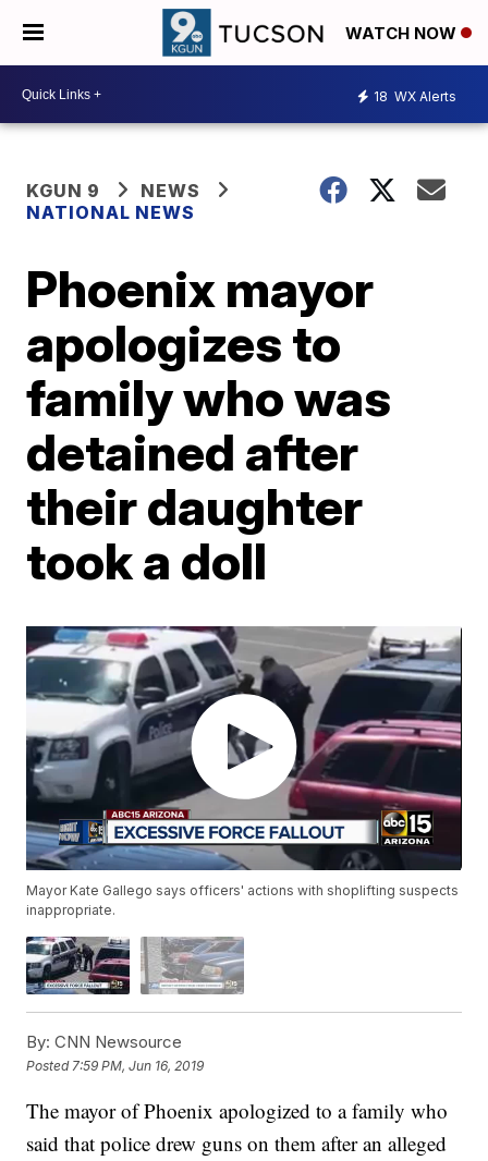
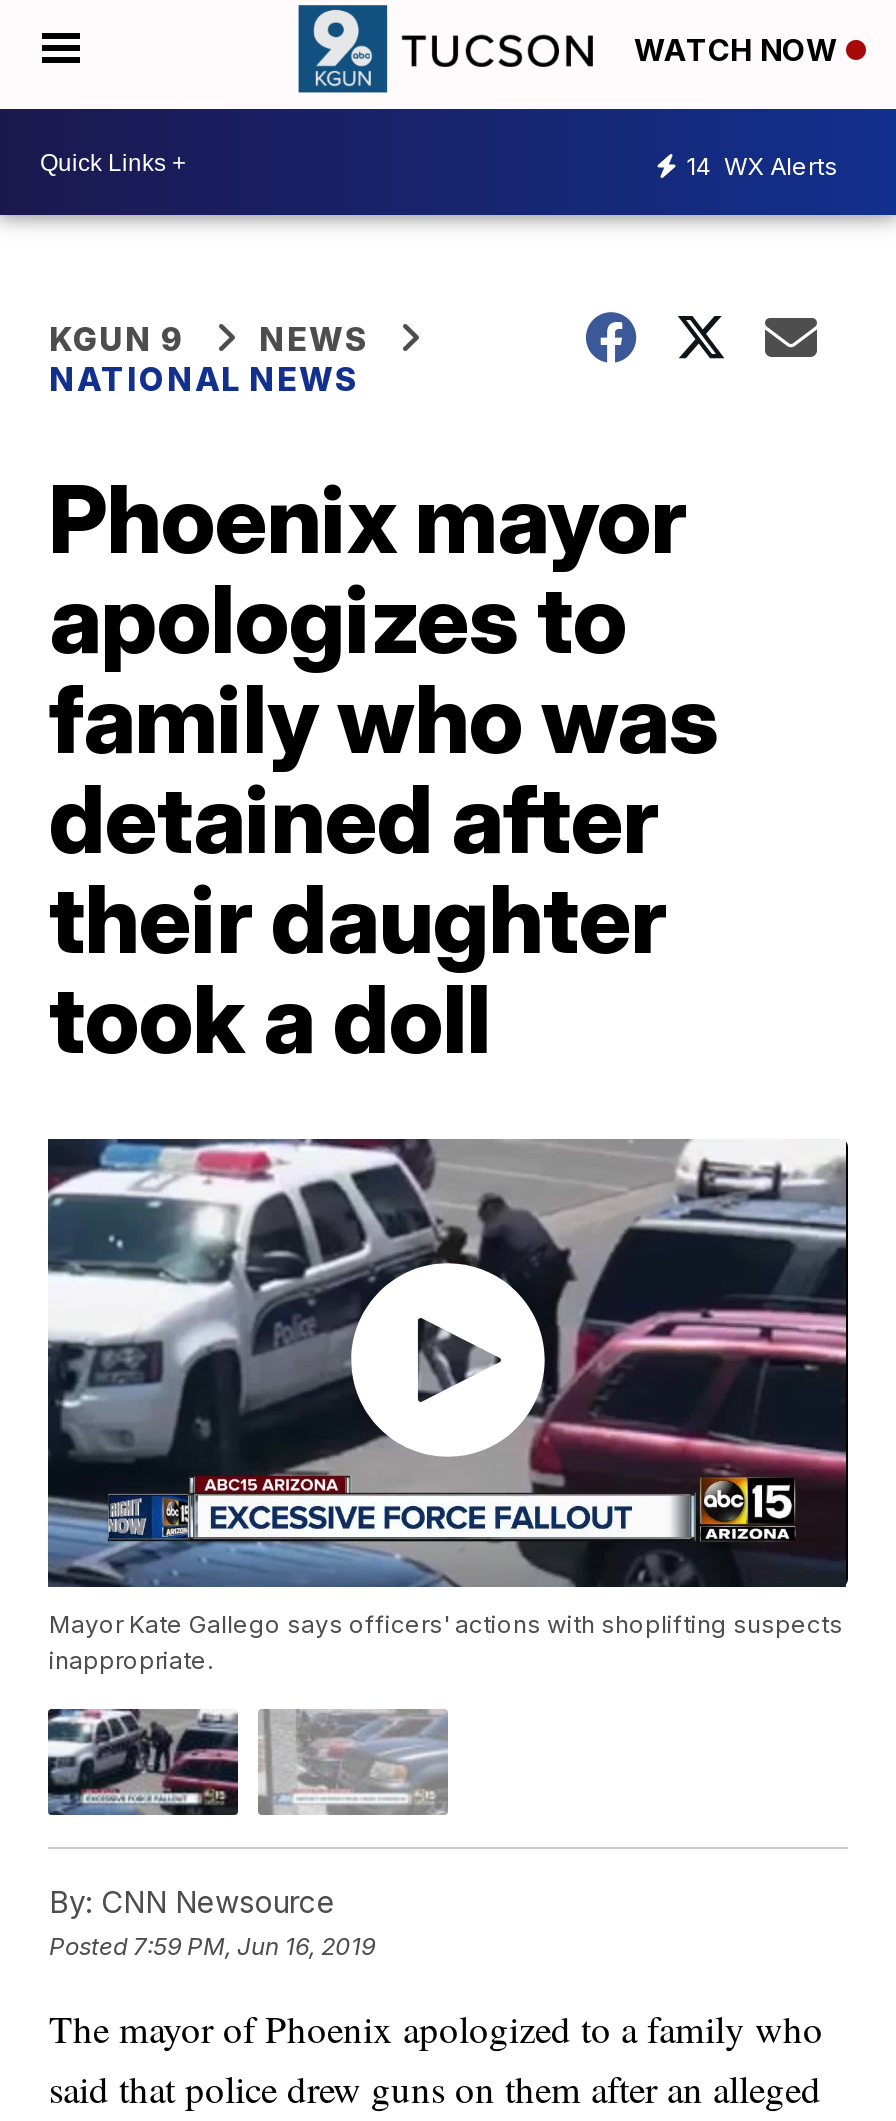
- 18 WX Alerts
+ 14 WX Alerts
